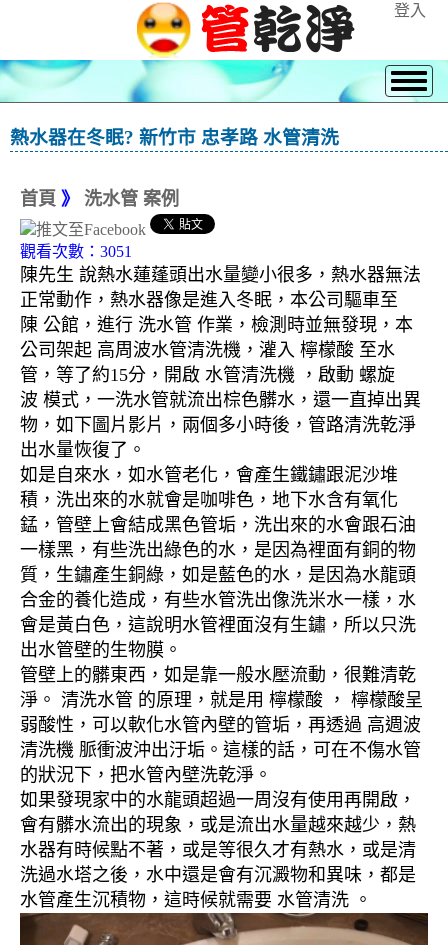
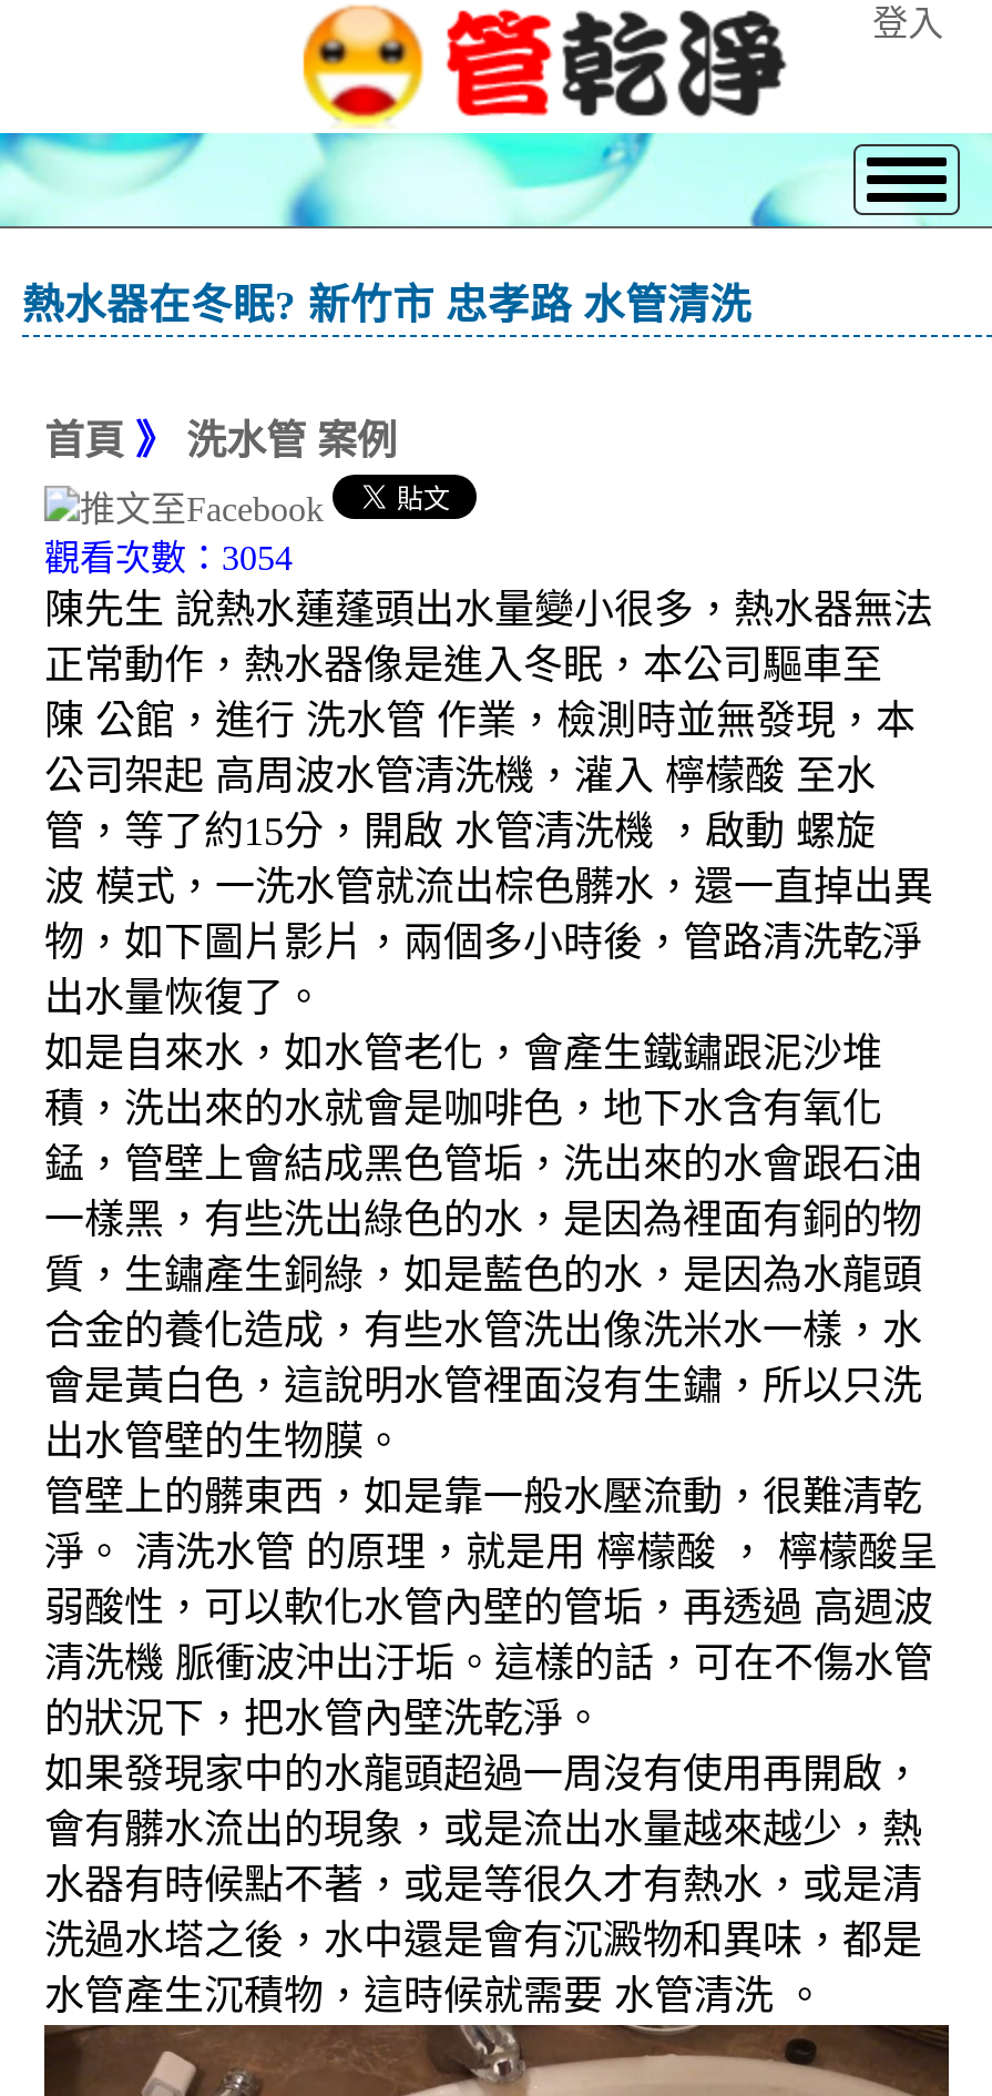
- 觀看次數：3051
+ 觀看次數：3054
